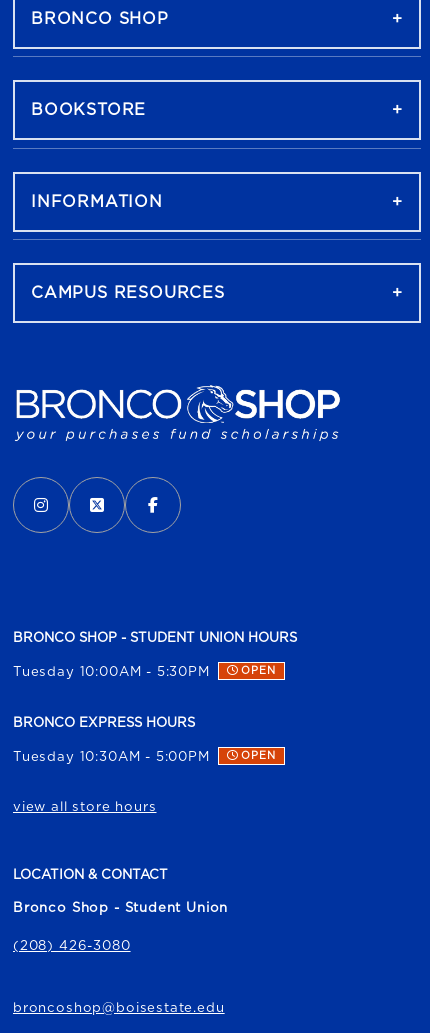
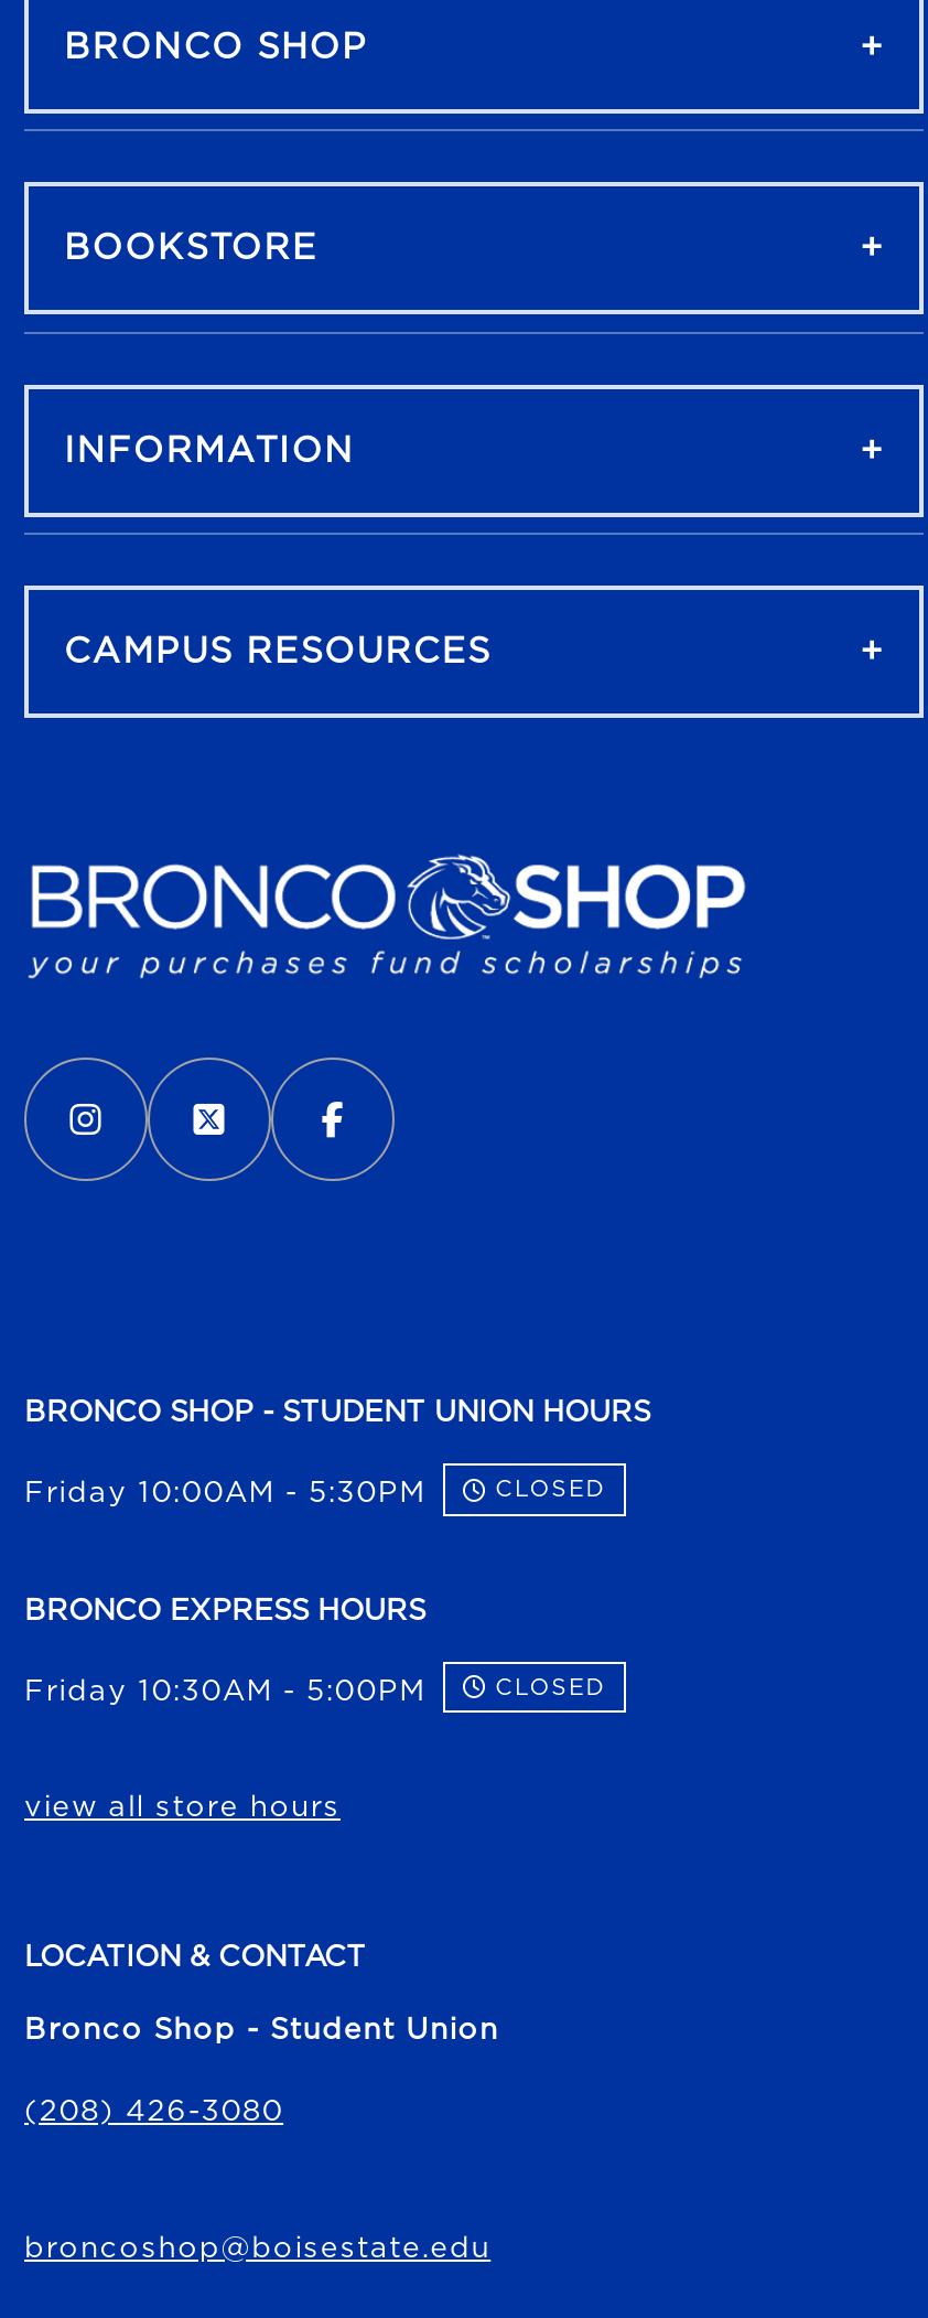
- Tuesday 10:00AM - 5:30PM
- OPEN
+ Friday 10:00AM - 5:30PM
+ CLOSED

- Tuesday 10:30AM - 5:00PM
- OPEN
+ Friday 10:30AM - 5:00PM
+ CLOSED
